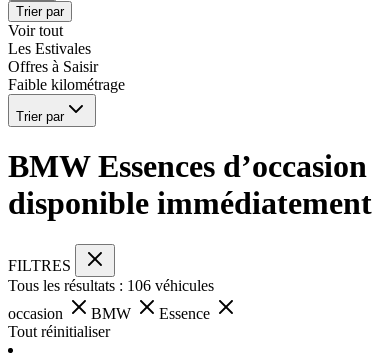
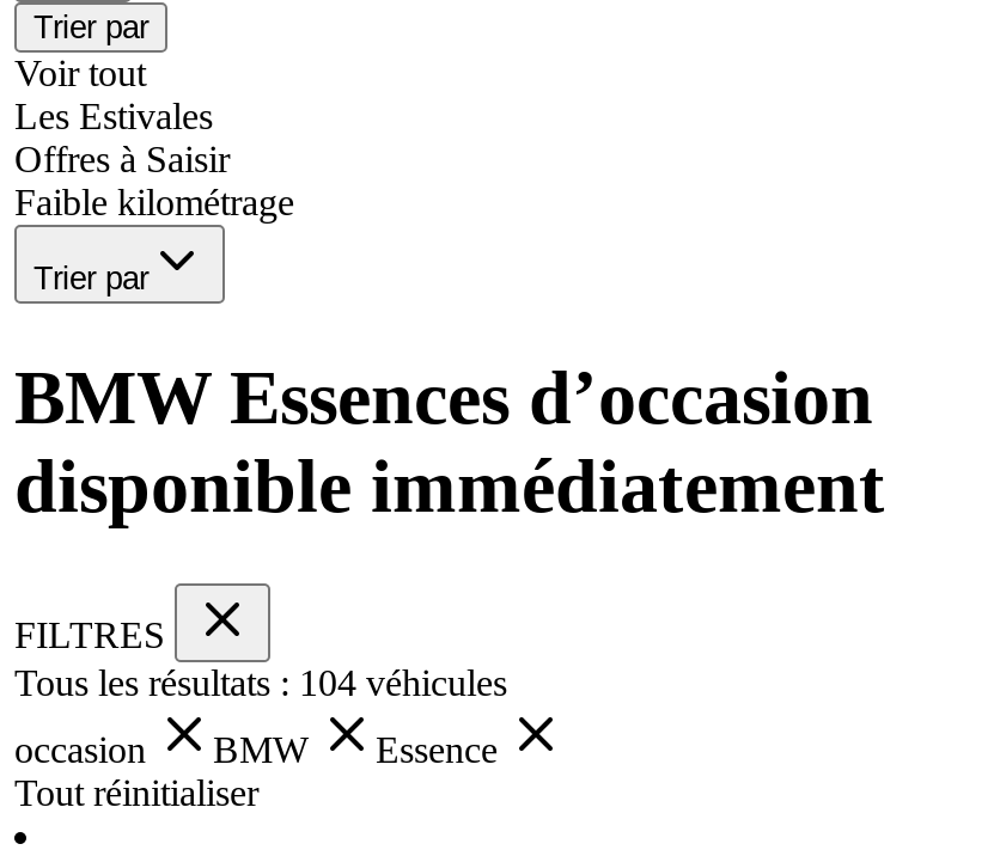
- Tous les résultats : 106 véhicules
+ Tous les résultats : 104 véhicules
